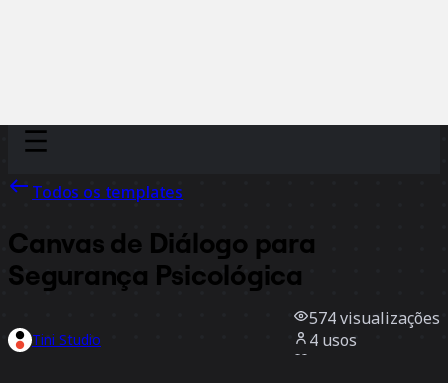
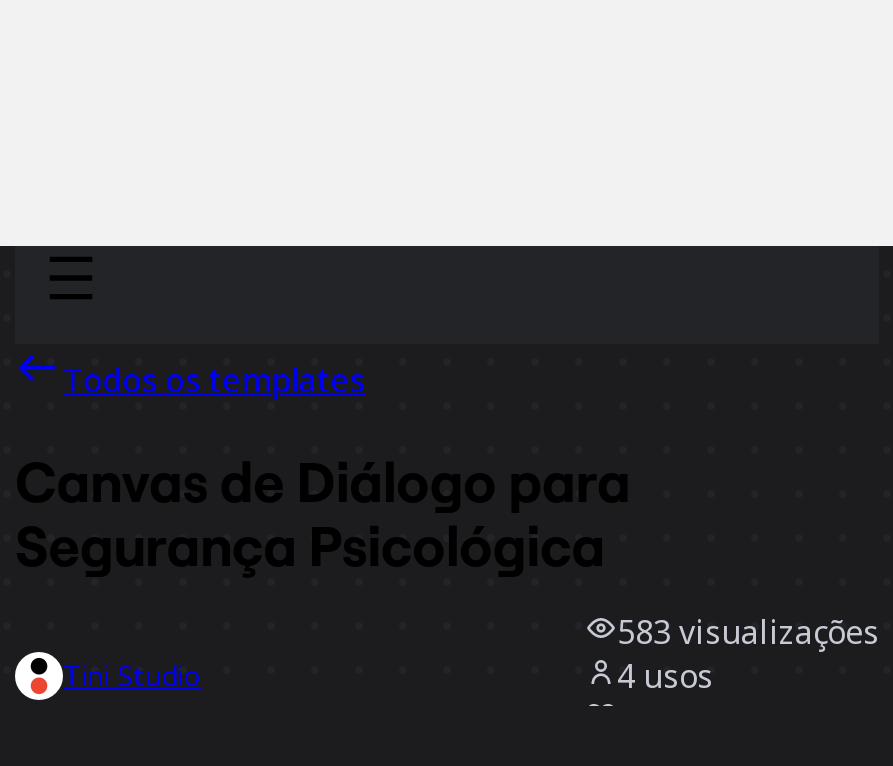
- 574 visualizações
+ 583 visualizações
